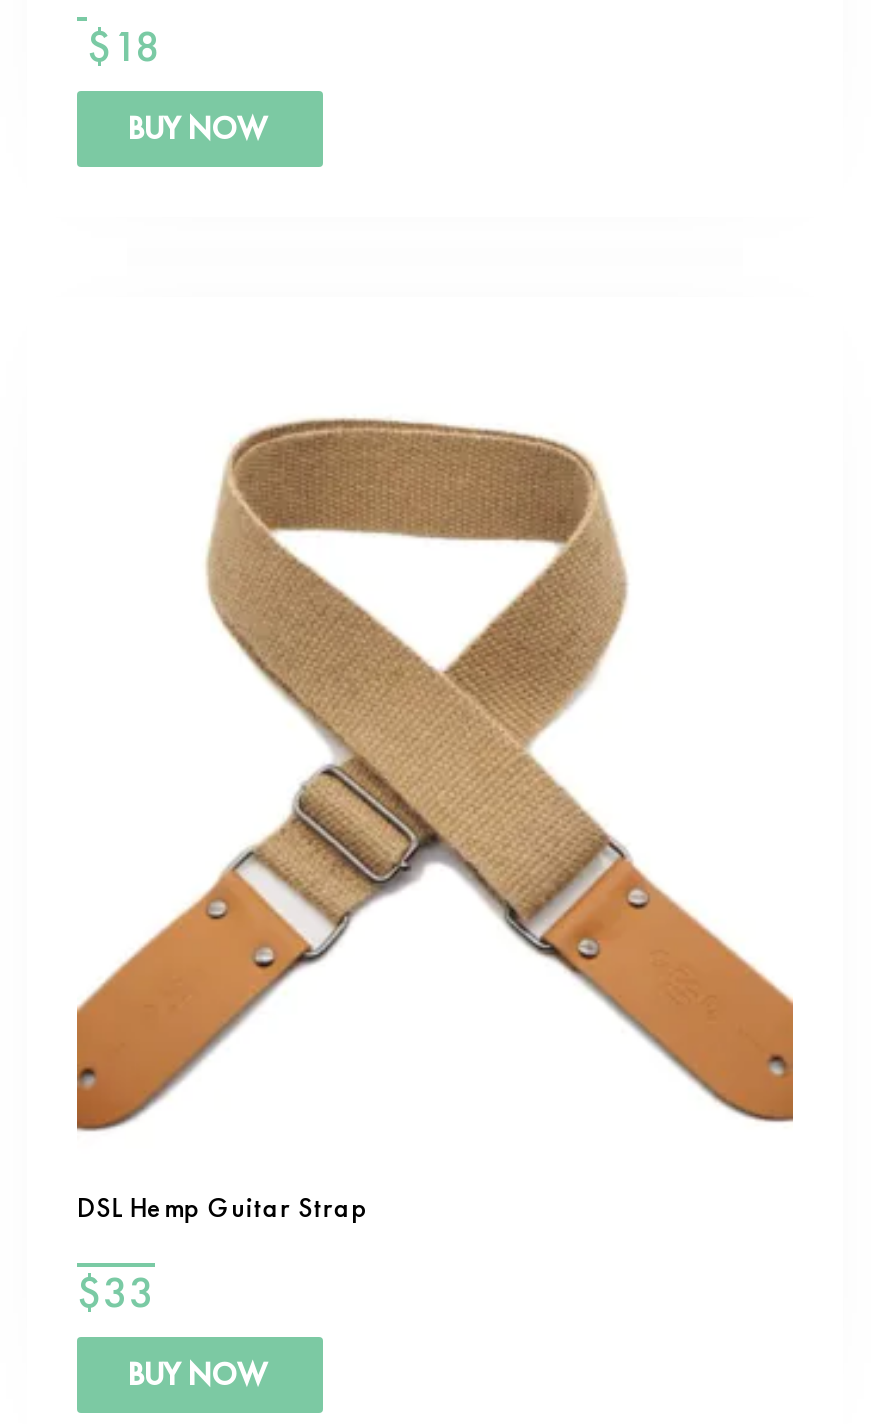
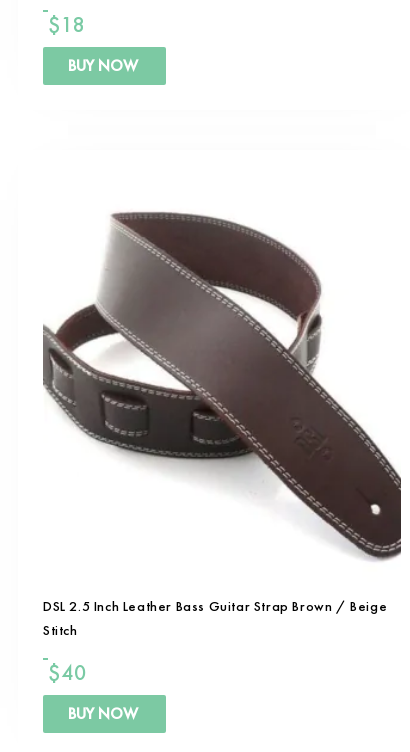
- [image]
- DSL Hemp Guitar Strap
+ [image]
+ DSL 2.5 Inch Leather Bass Guitar Strap Brown / Beige
+ Stitch

- $33
+ $40
